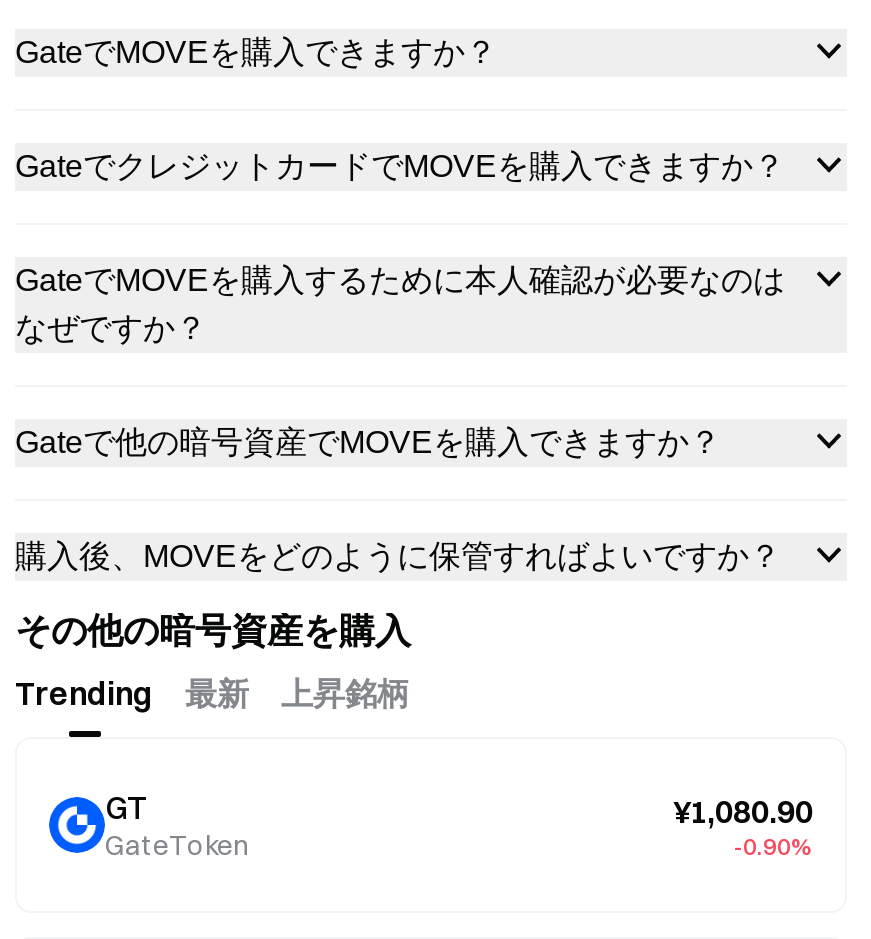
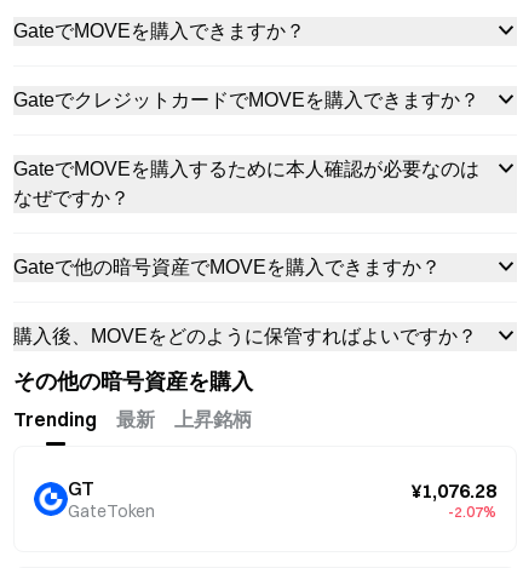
- ¥1,080.90
- -0.90%
+ ¥1,076.28
+ -2.07%
